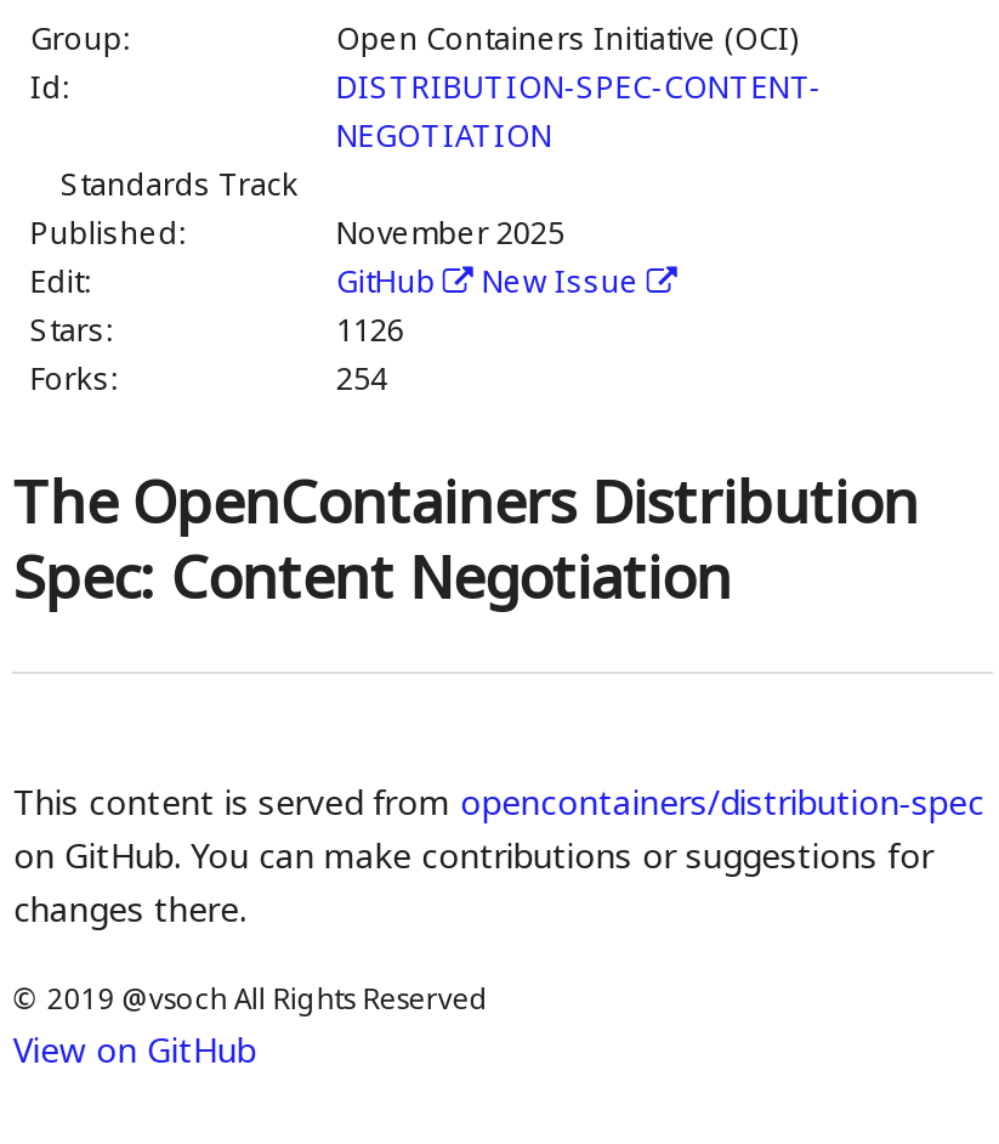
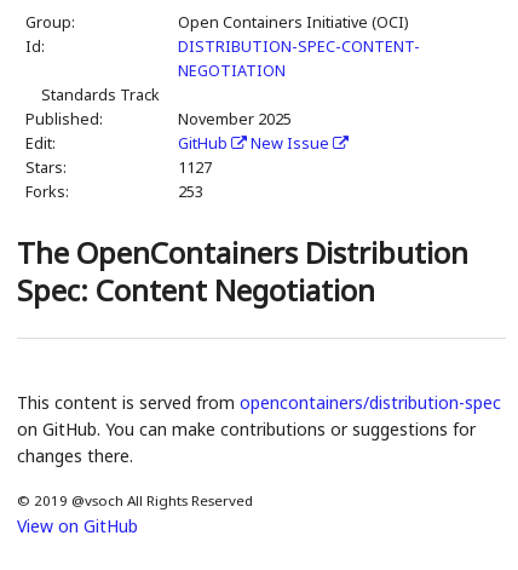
- 1126
+ 1127

- 254
+ 253
